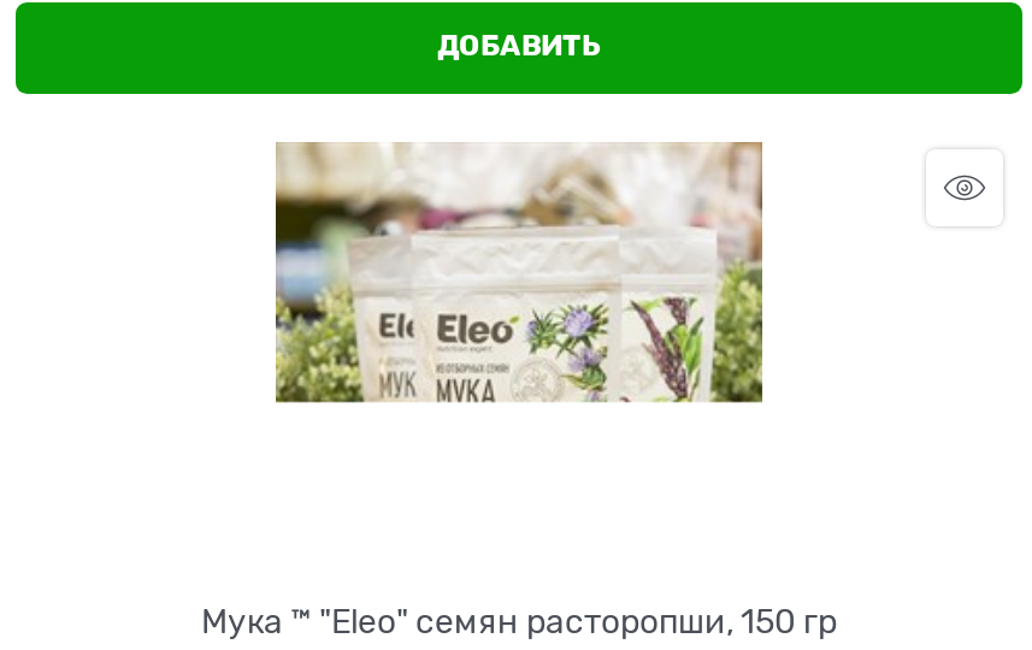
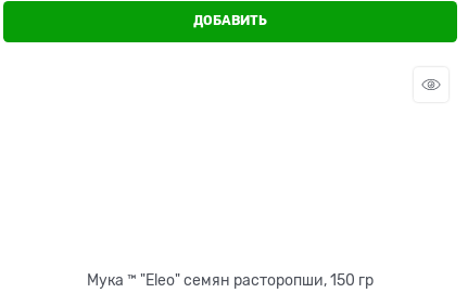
- [image]
